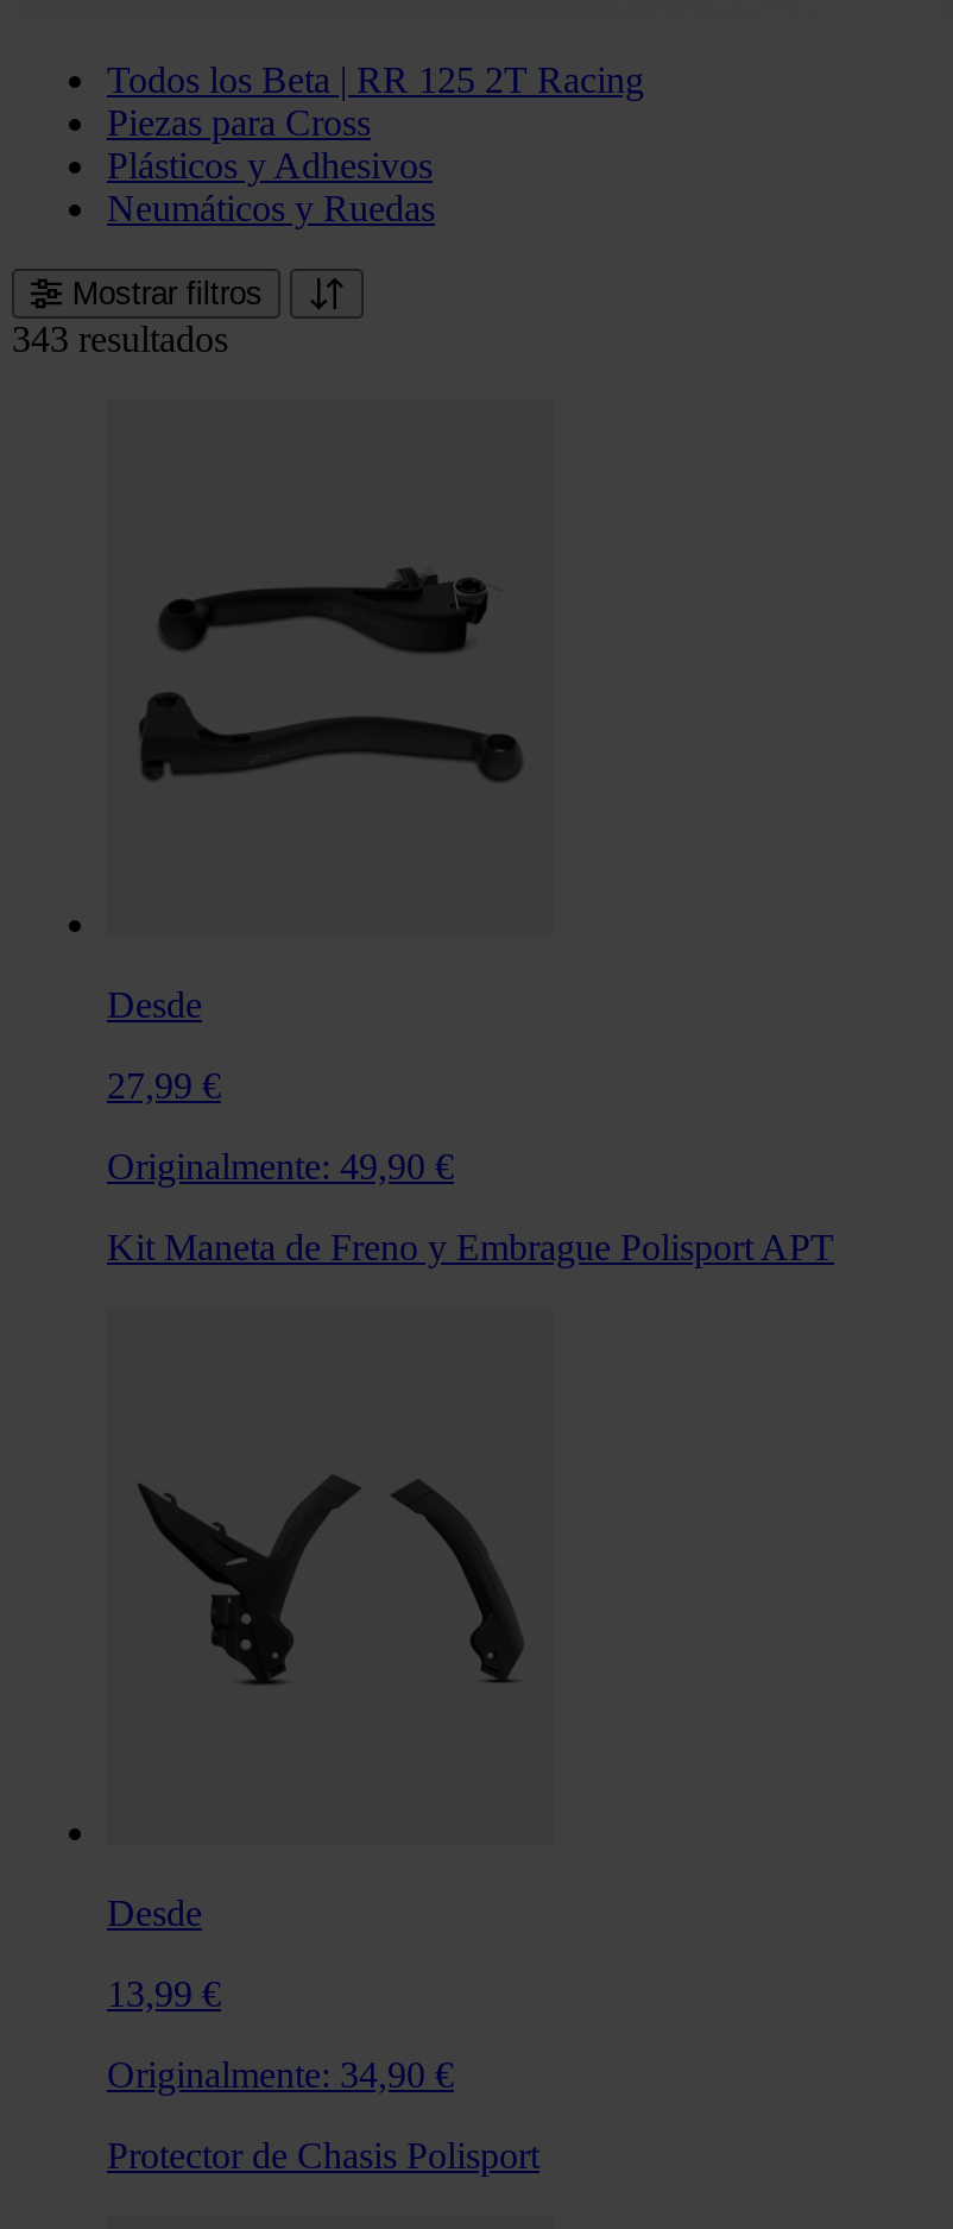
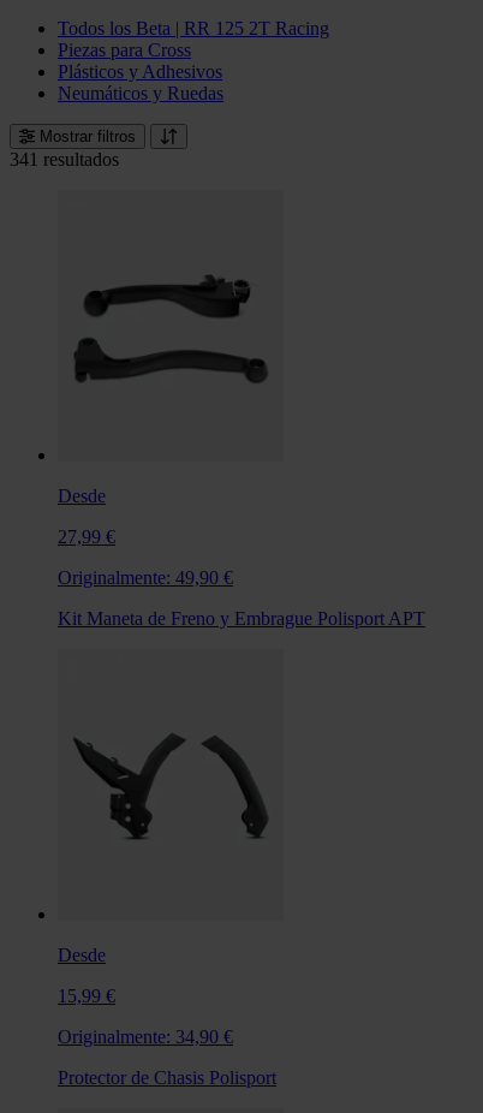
- 343 resultados
+ 341 resultados

- 13,99 €
+ 15,99 €
